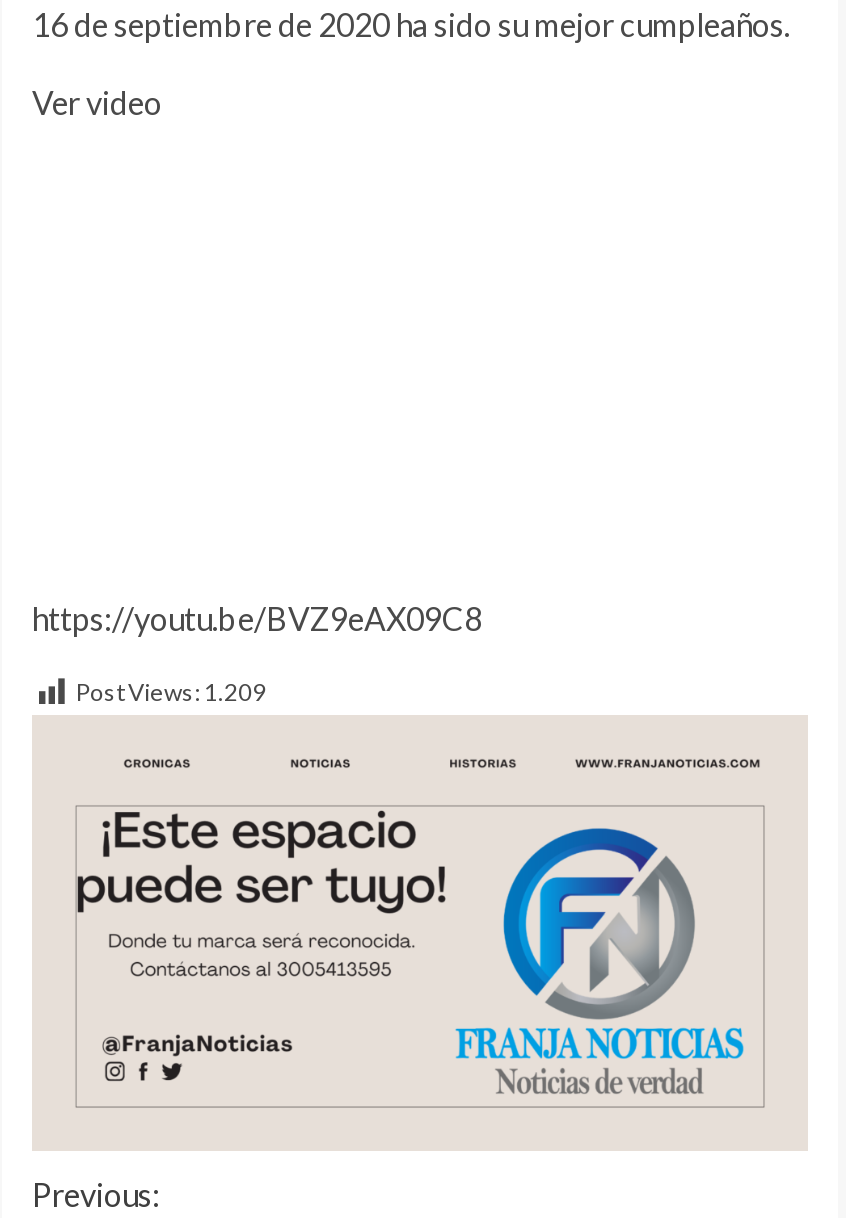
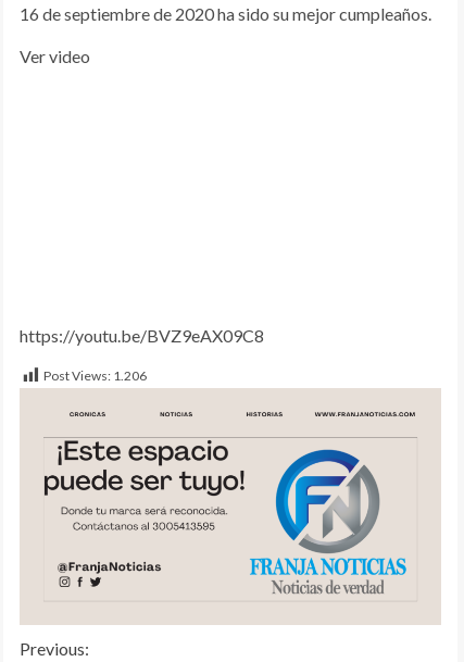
- Post Views: 1.209
+ Post Views: 1.206
